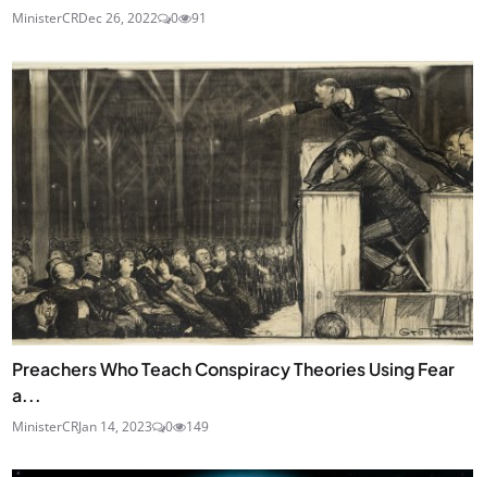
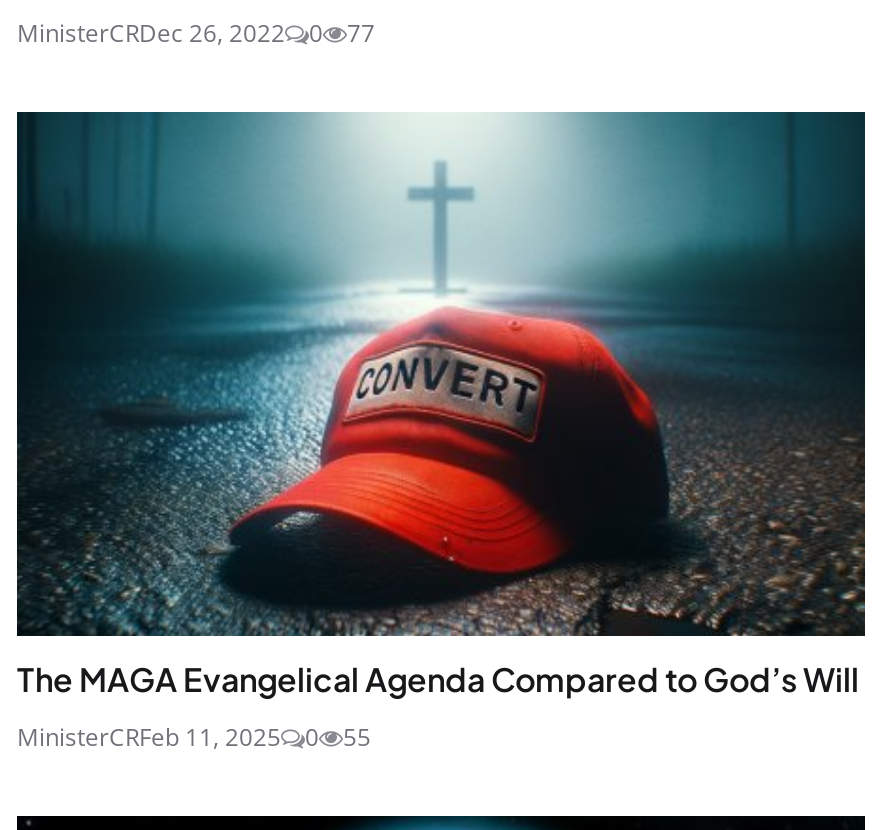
- MinisterCRDec 26, 2022 0 91
+ MinisterCRDec 26, 2022 0 77

- [image]
- Preachers Who Teach Conspiracy Theories Using Fear
- a...
+ [image]
+ The MAGA Evangelical Agenda Compared to God’s Will

- MinisterCRJan 14, 2023
+ MinisterCRFeb 11, 2025

- 149
+ 55
